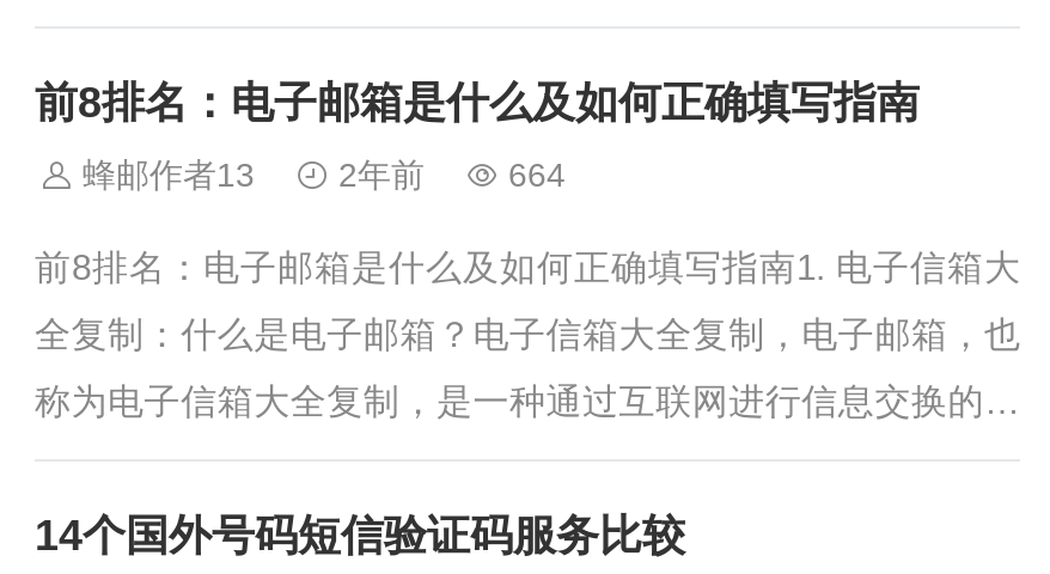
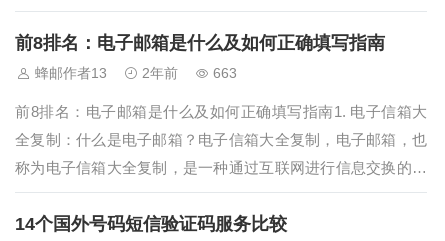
- 664
+ 663
